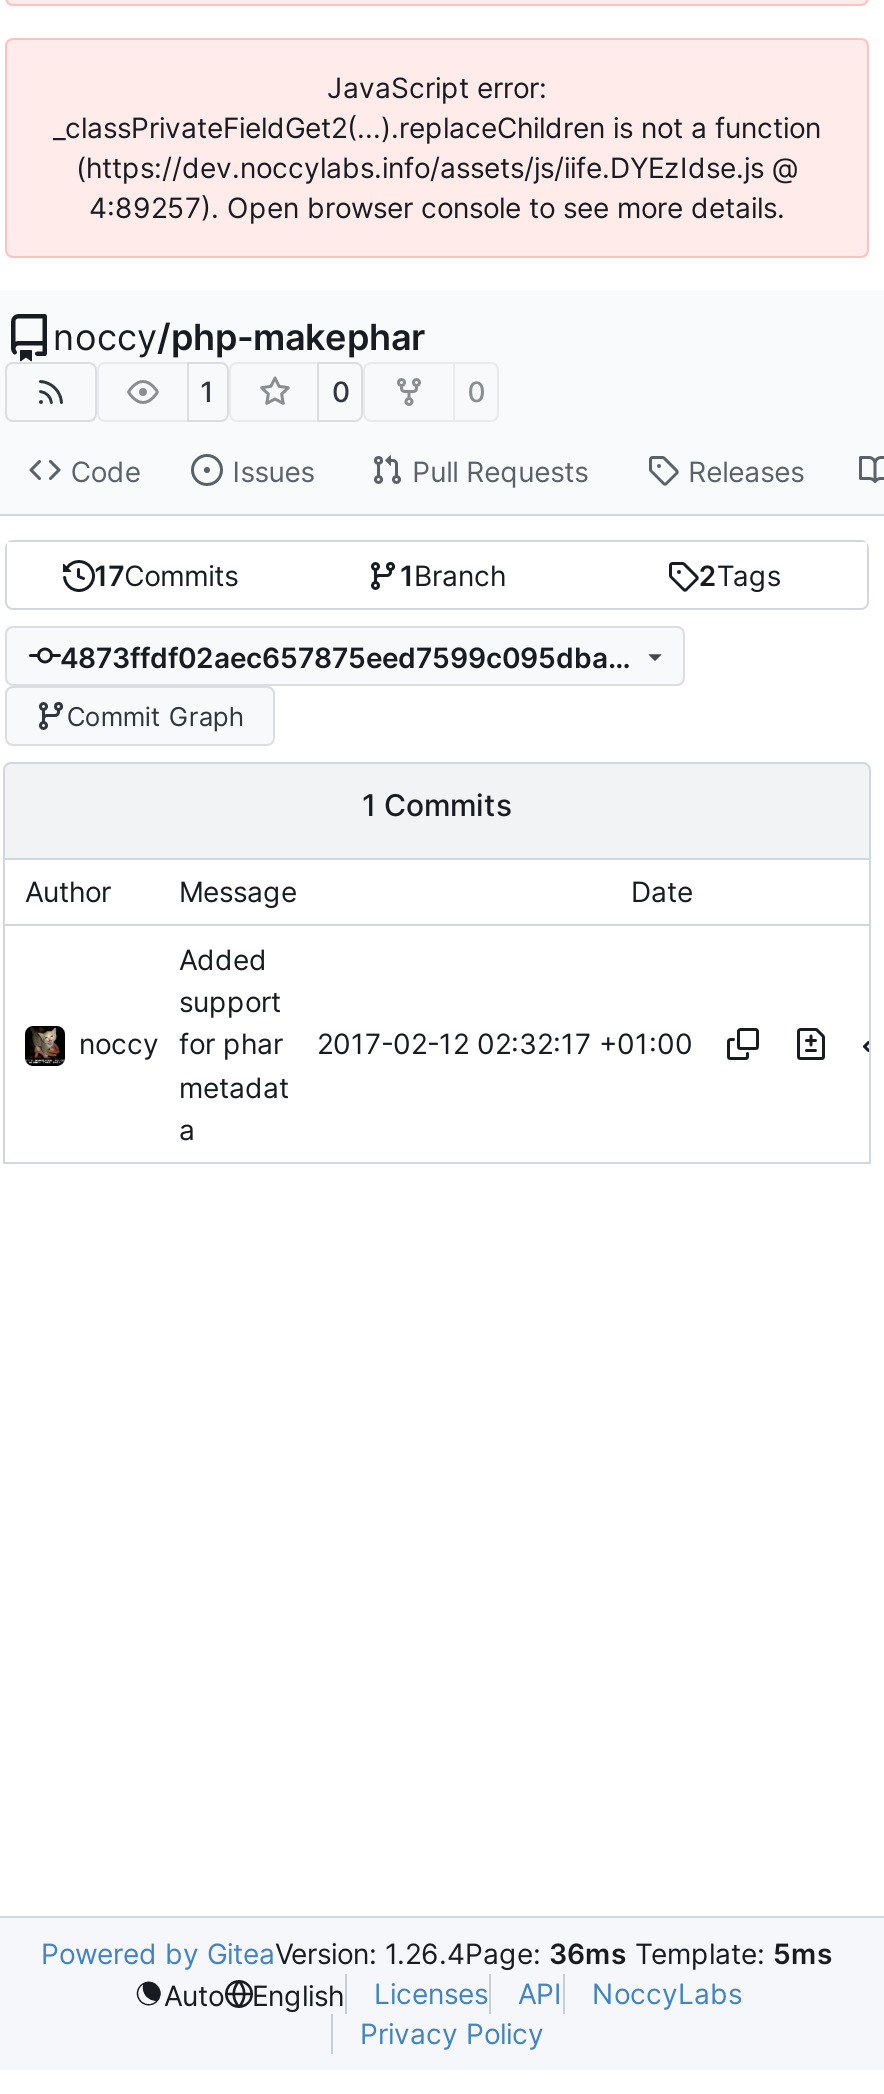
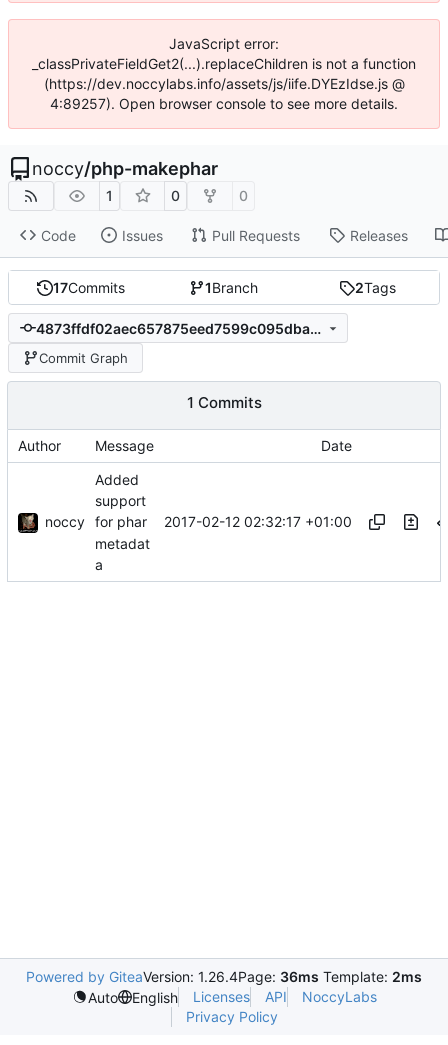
- Powered by GiteaVersion: 1.26.4Page: 36ms Template: 5ms
+ Powered by GiteaVersion: 1.26.4Page: 36ms Template: 2ms
